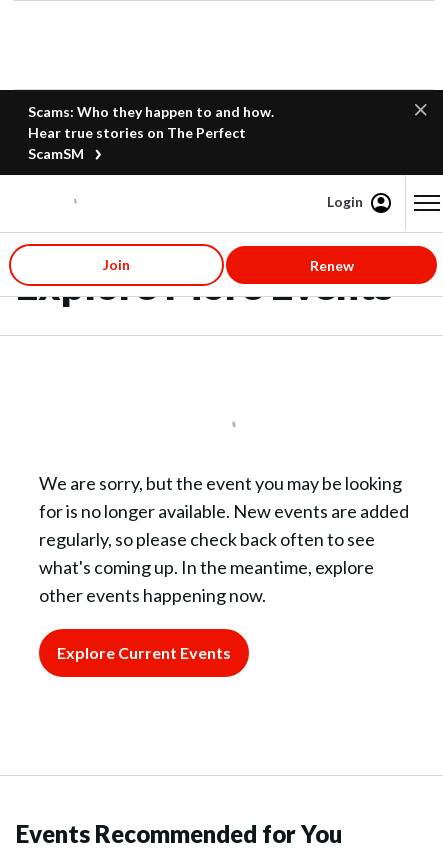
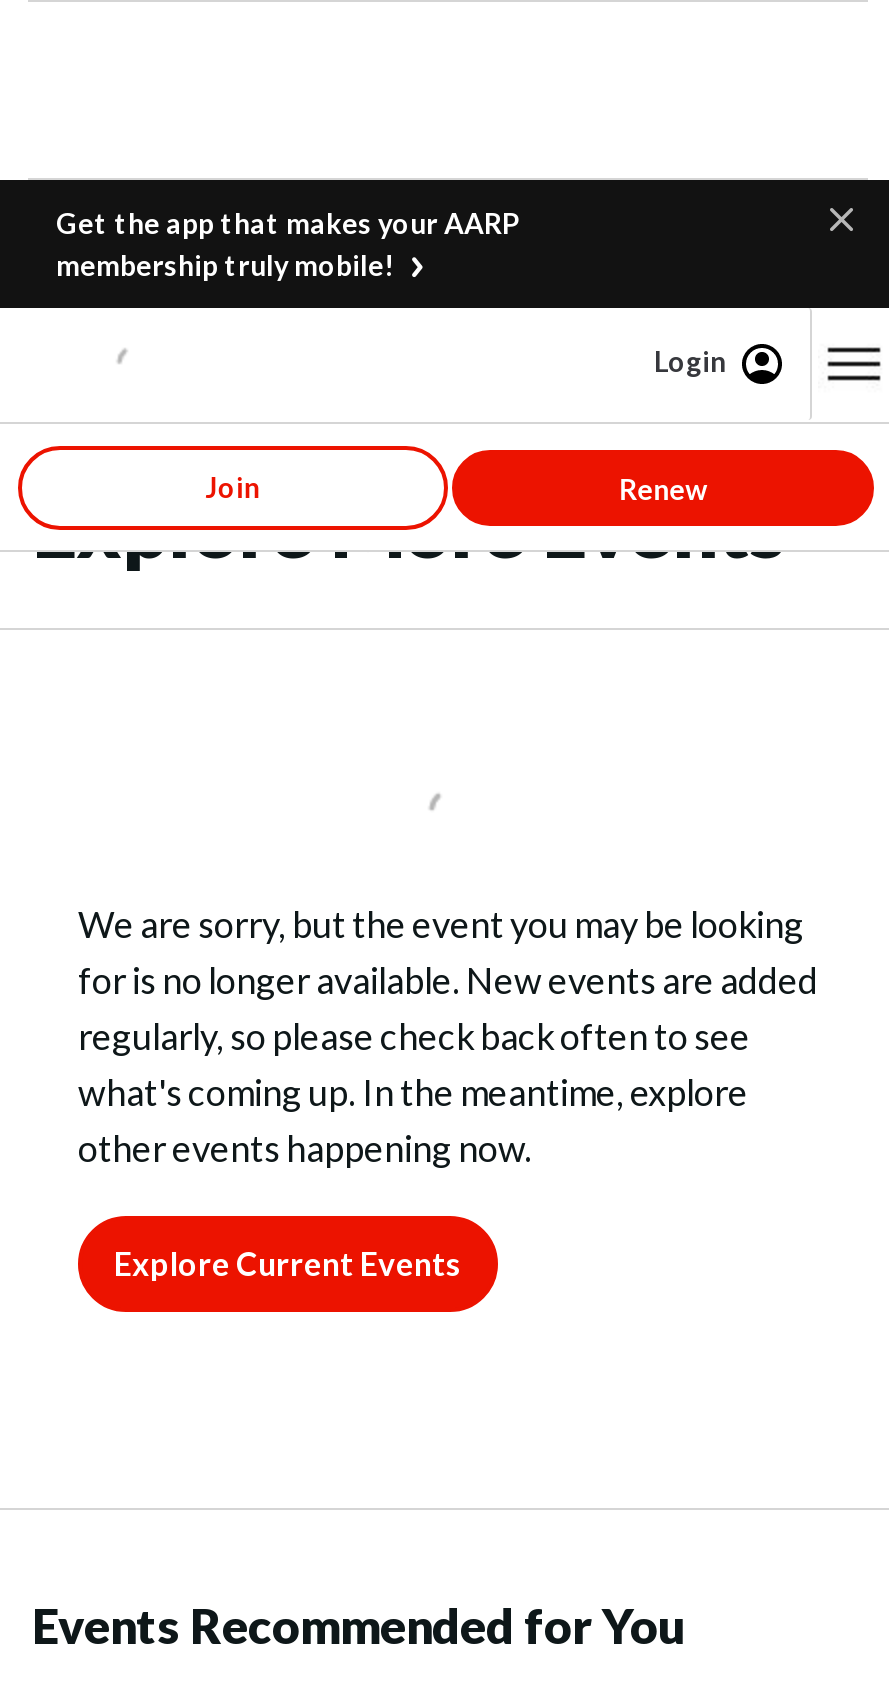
- Scams: Who they happen to and how.
- Hear true stories on The Perfect
- ScamSM
+ Get the app that makes your AARP
+ membership truly mobile!
